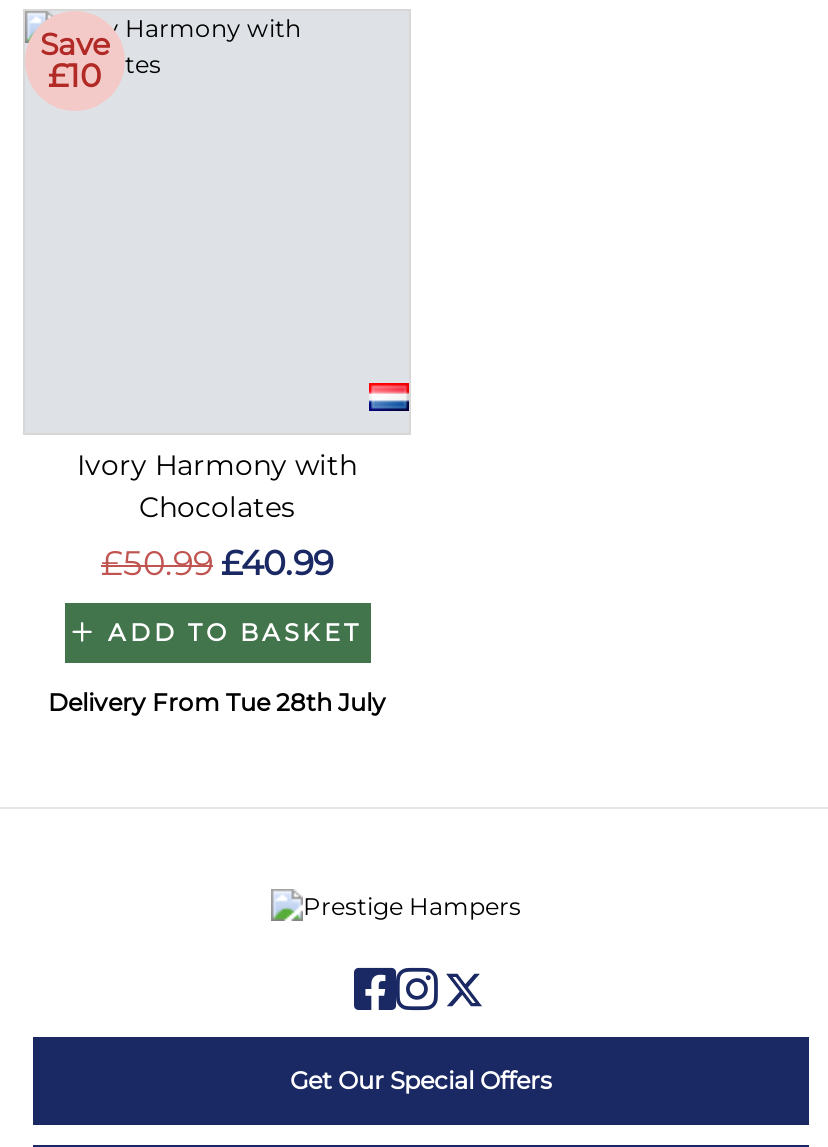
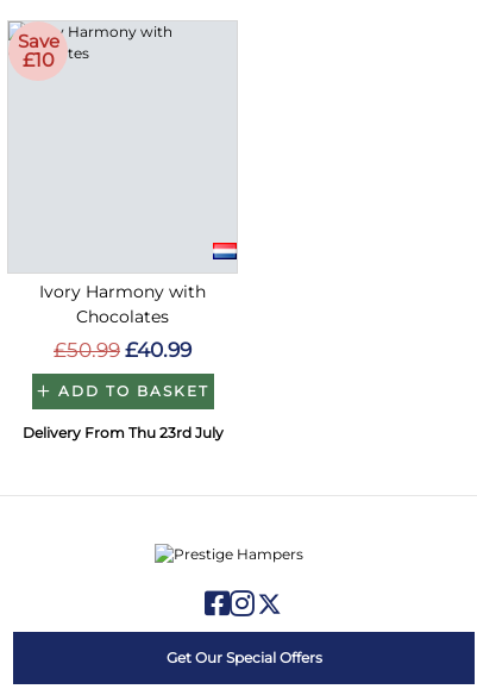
- Delivery From Tue 28th July
+ Delivery From Thu 23rd July
